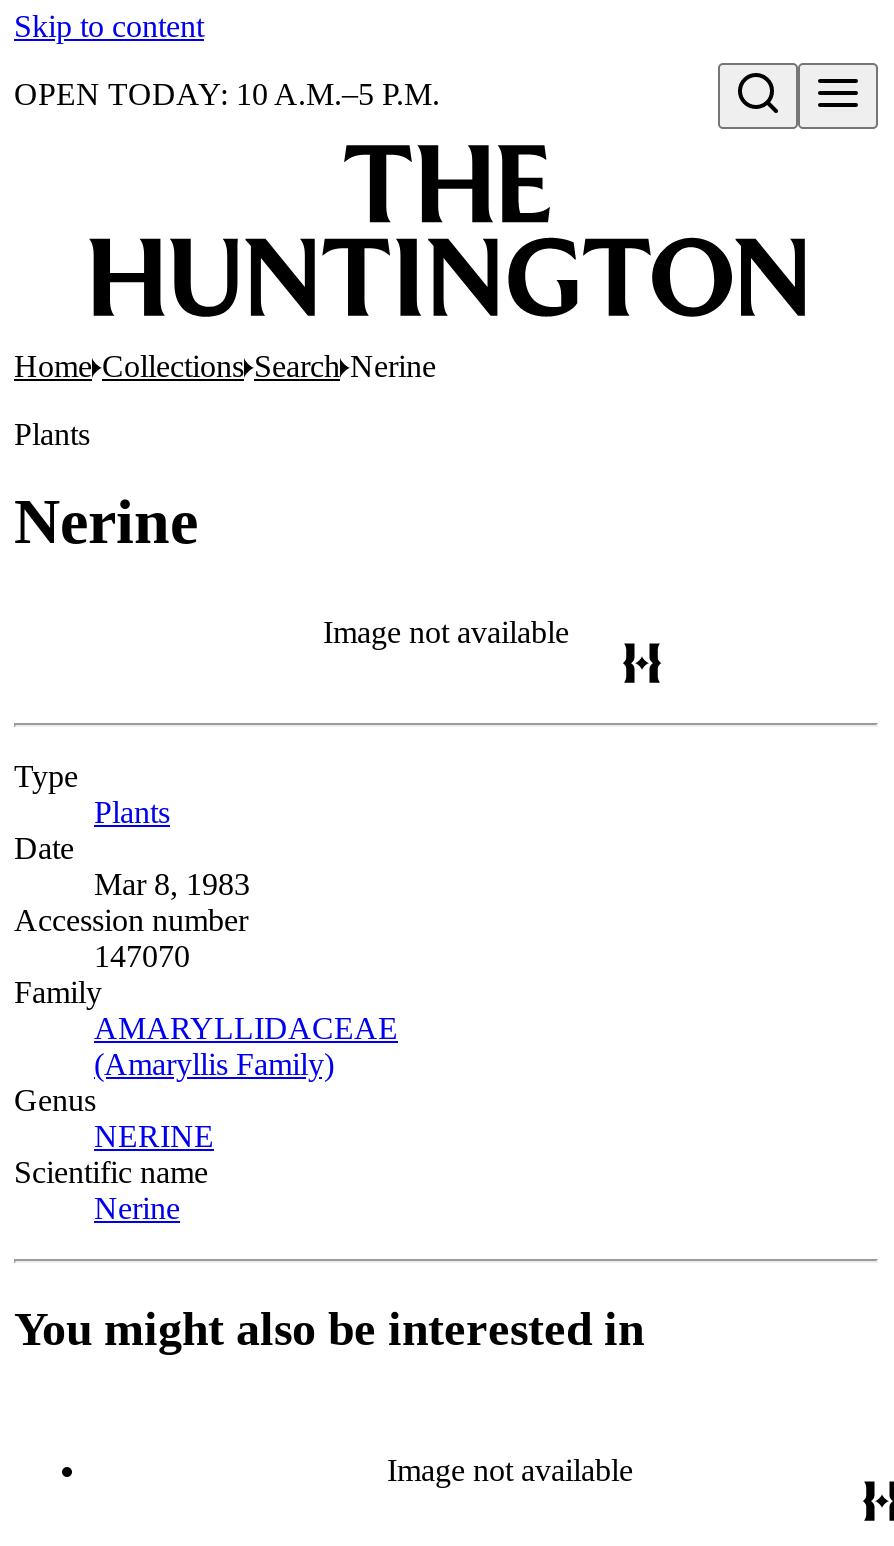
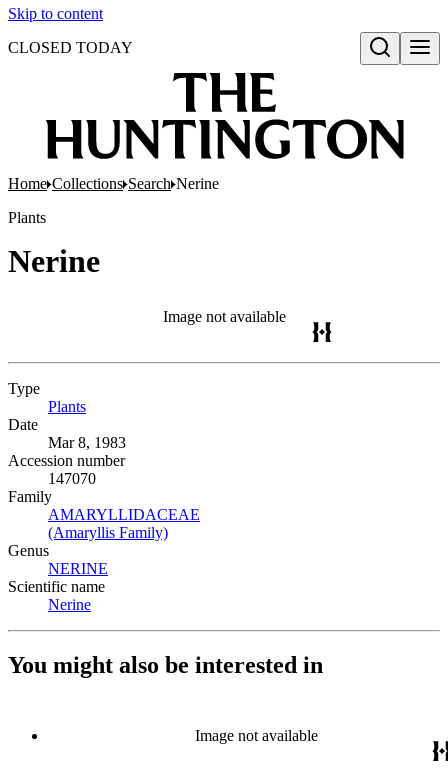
- OPEN TODAY: 10 A.M.–5 P.M.
+ CLOSED TODAY
